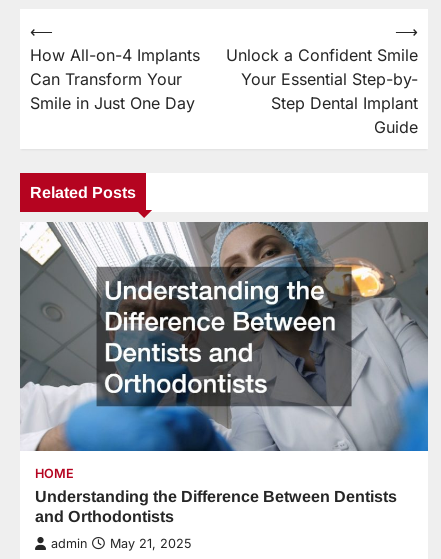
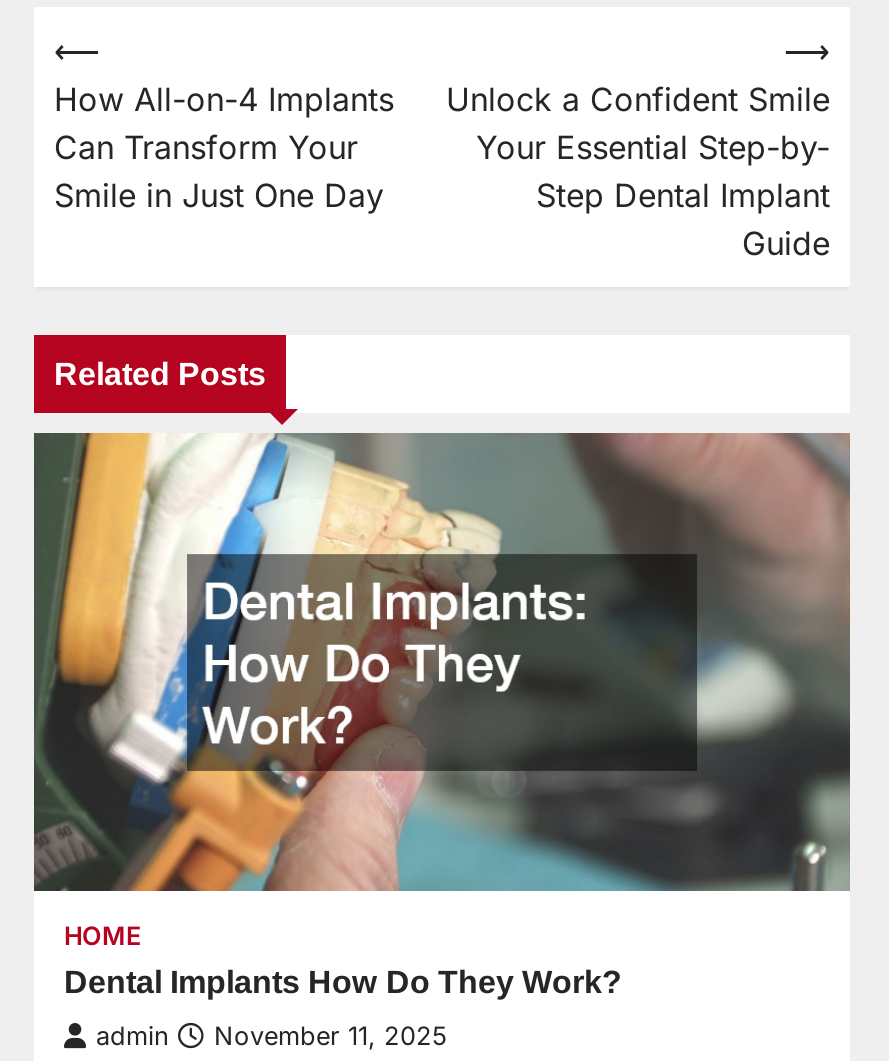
- [image]
- Understanding the Difference Between Dentists
- and Orthodontists
+ [image]
+ Dental Implants How Do They Work?

- admin May 21, 2025
+ admin November 11, 2025
